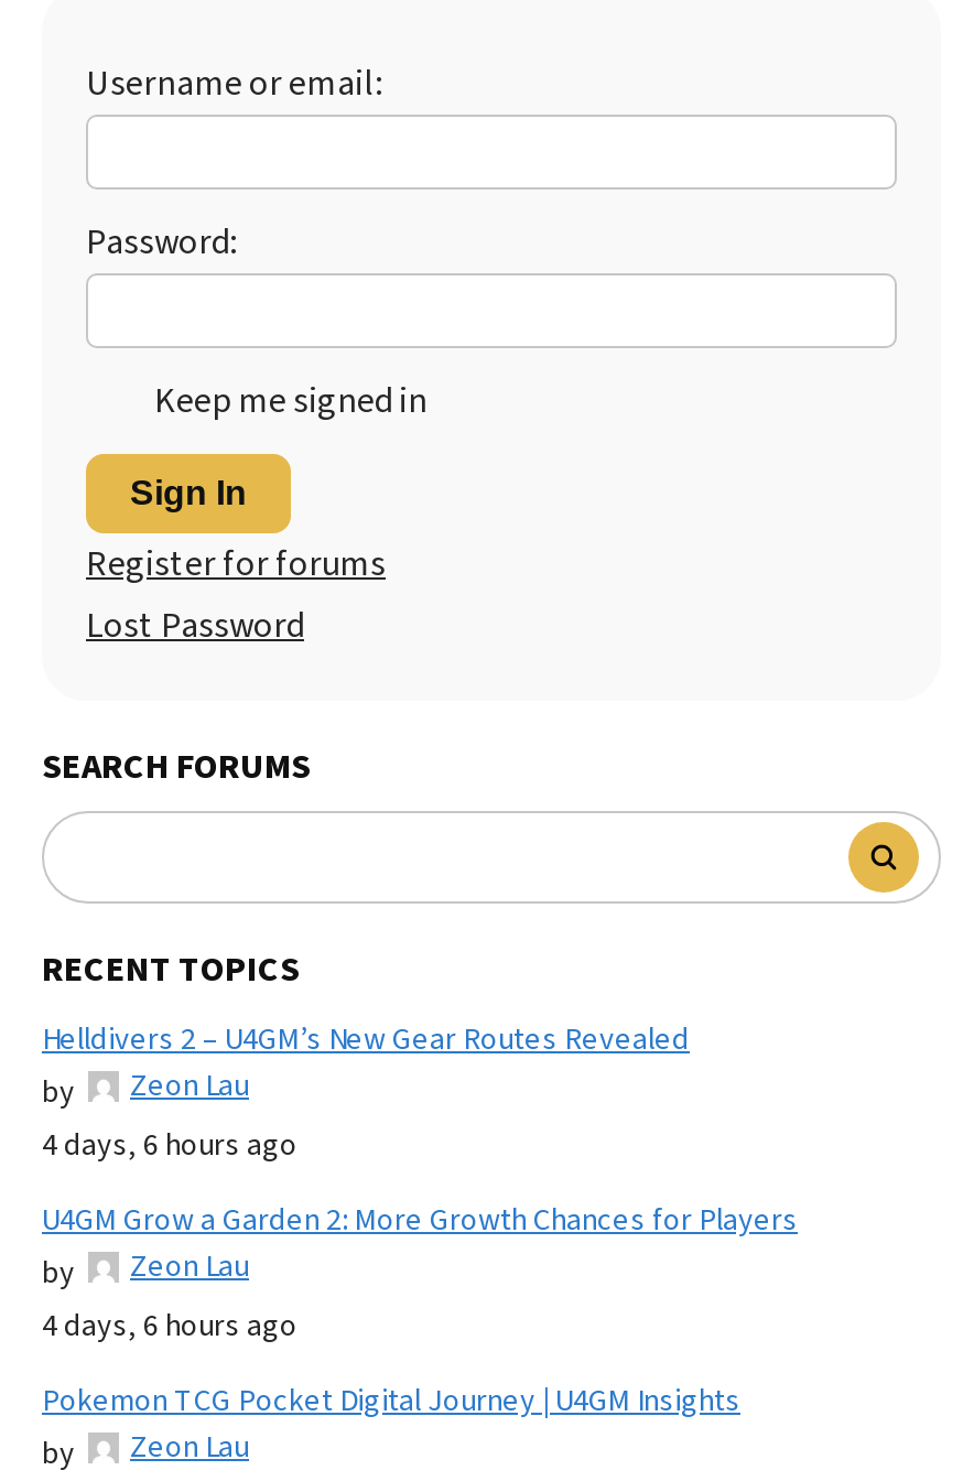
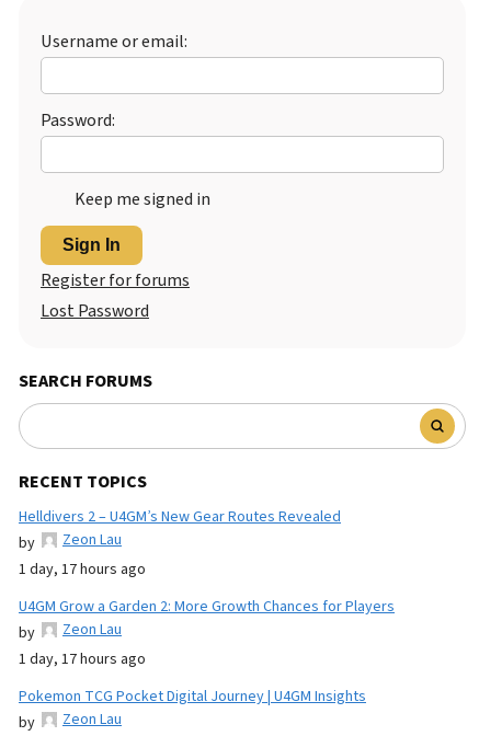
- 4 days, 6 hours ago
+ 1 day, 17 hours ago

- 4 days, 6 hours ago
+ 1 day, 17 hours ago
